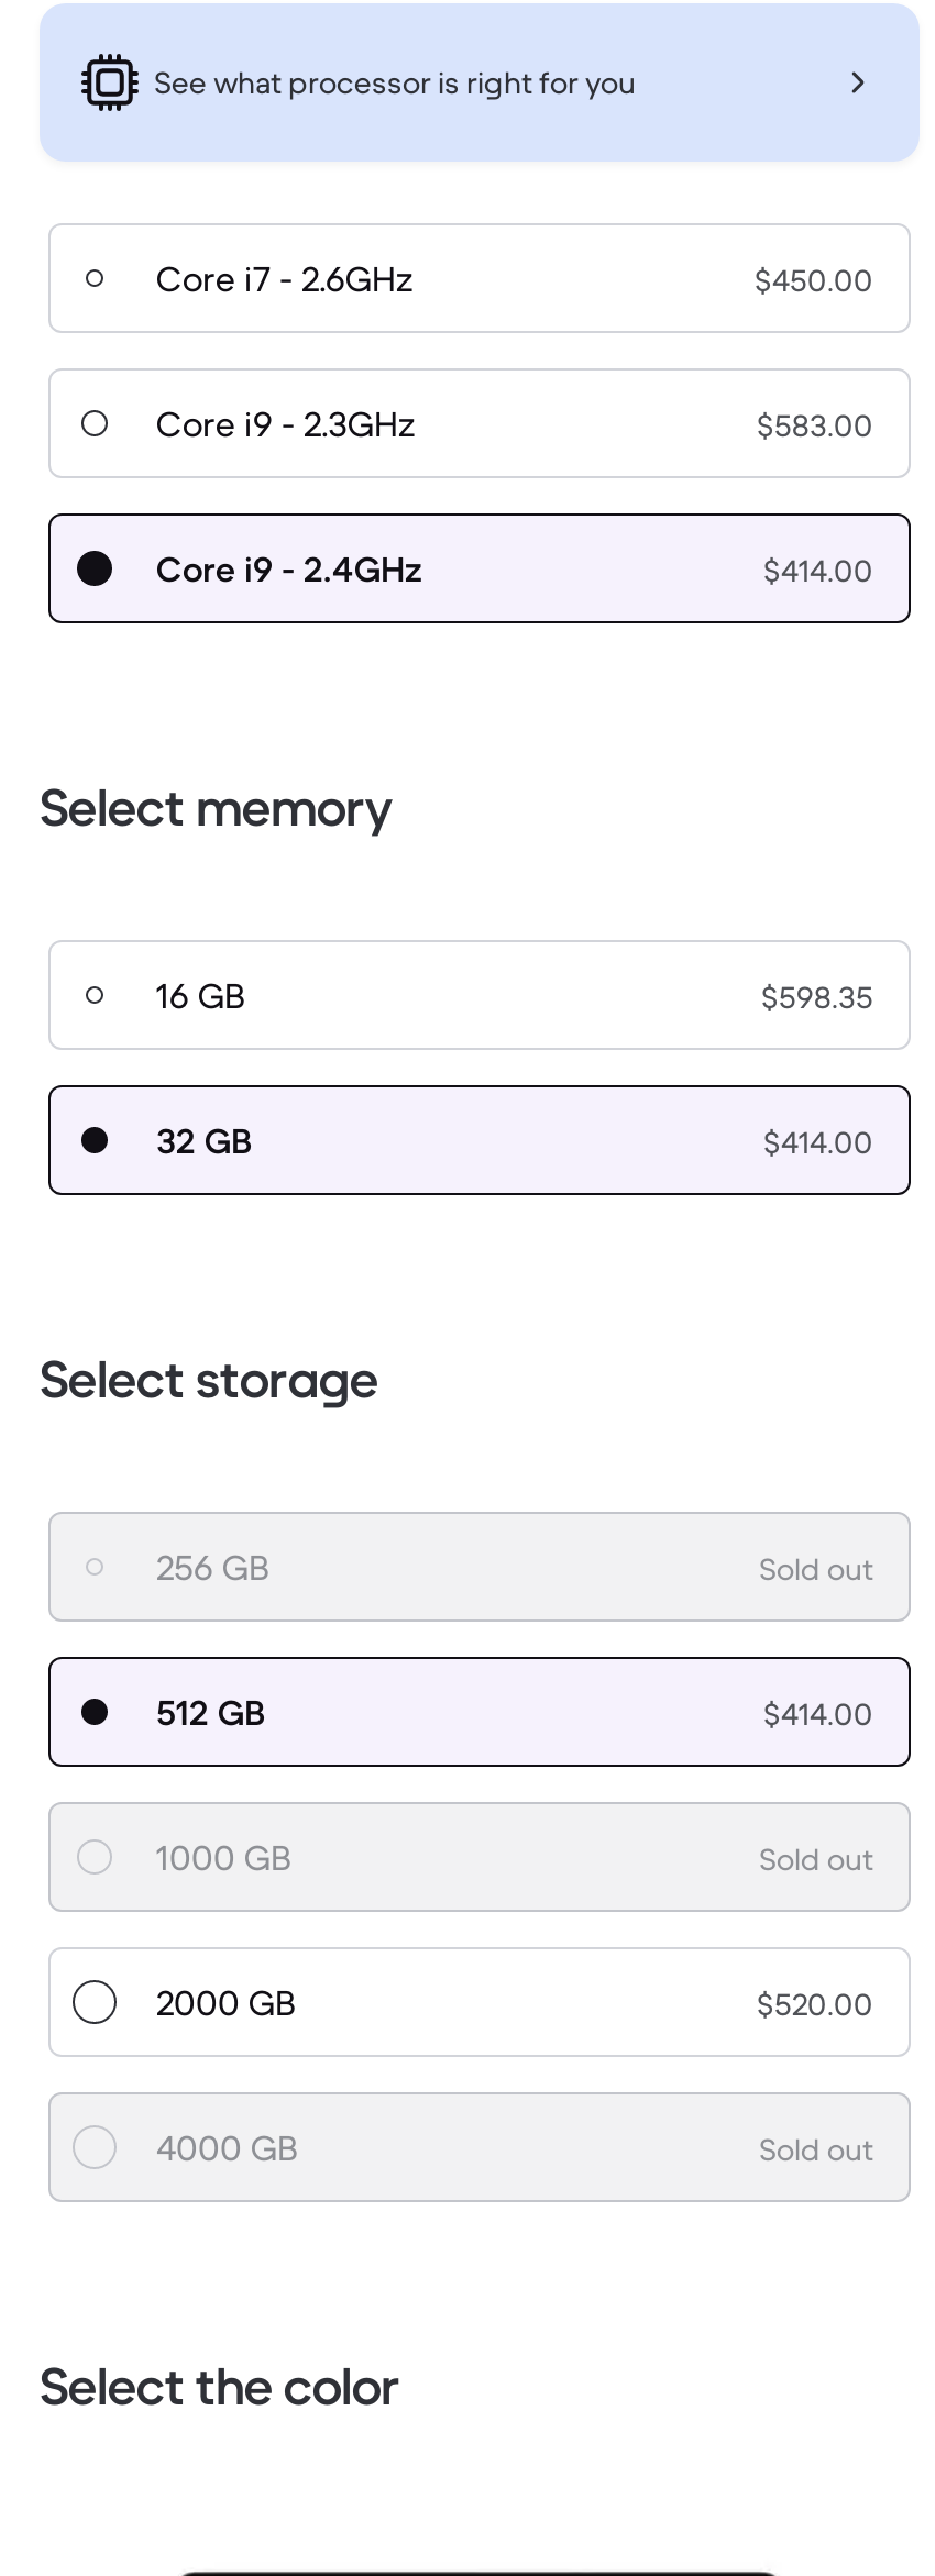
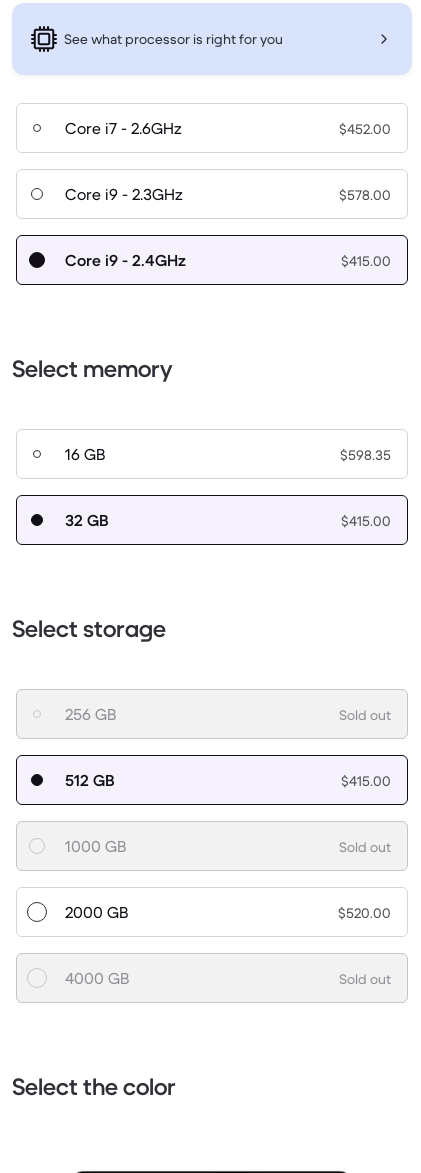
- $450.00
+ $452.00

- $583.00
+ $578.00

- $414.00
+ $415.00

- $414.00
+ $415.00

- $414.00
+ $415.00
